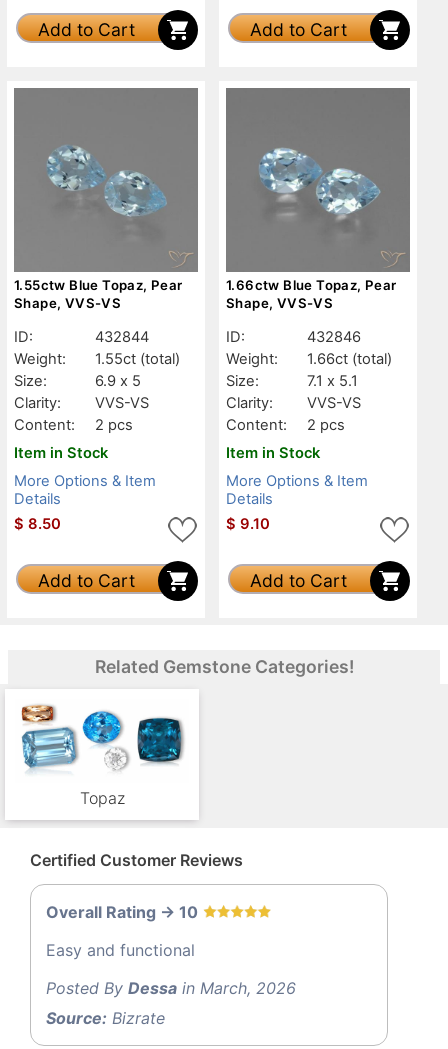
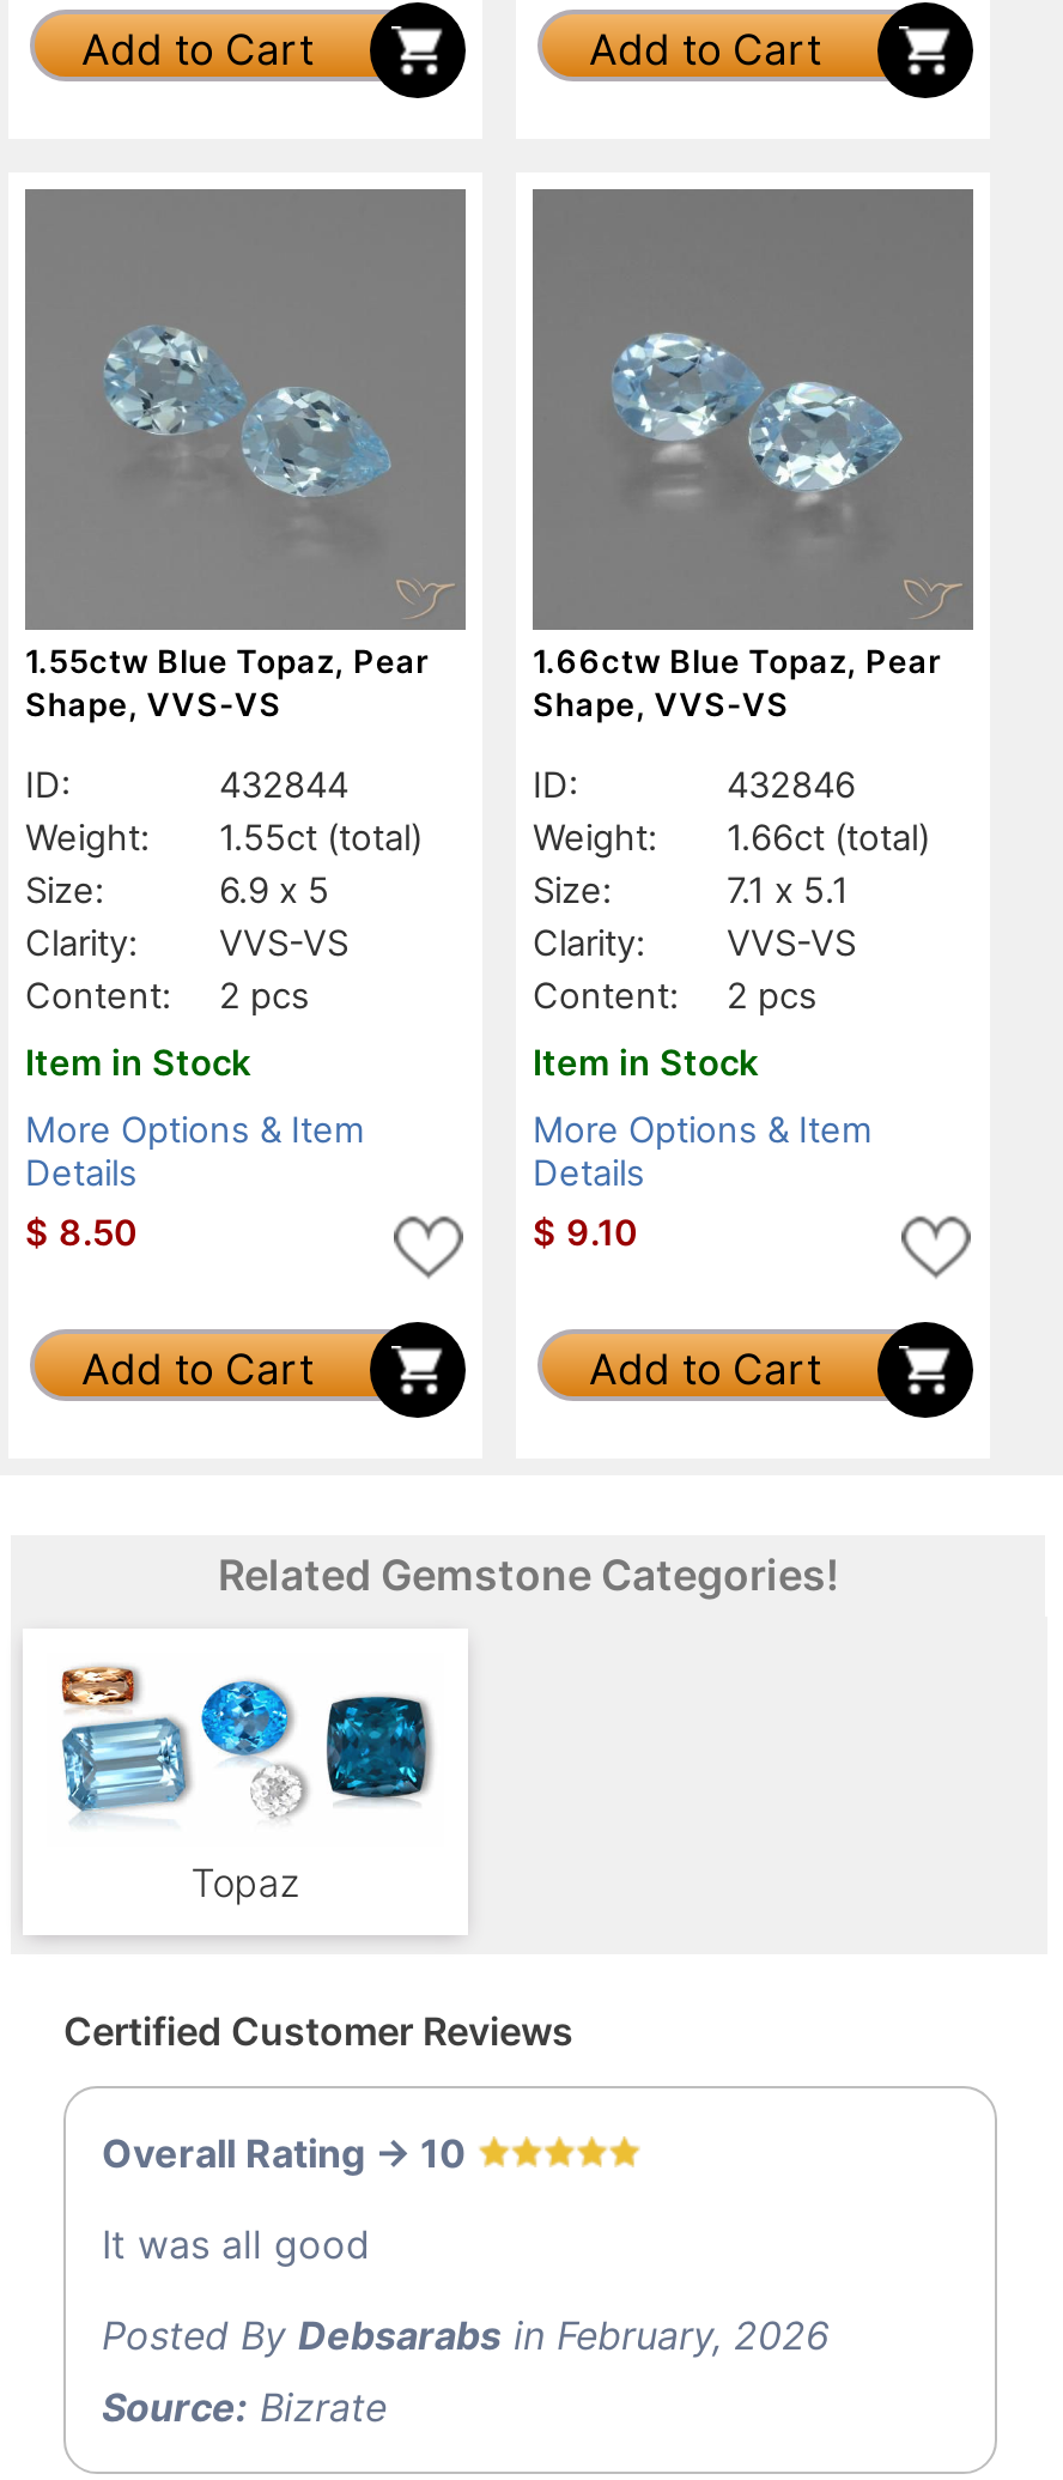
- [image]
+ [image]

- Easy and functional
+ It was all good

- Posted By Dessa in March, 2026
+ Posted By Debsarabs in February, 2026
